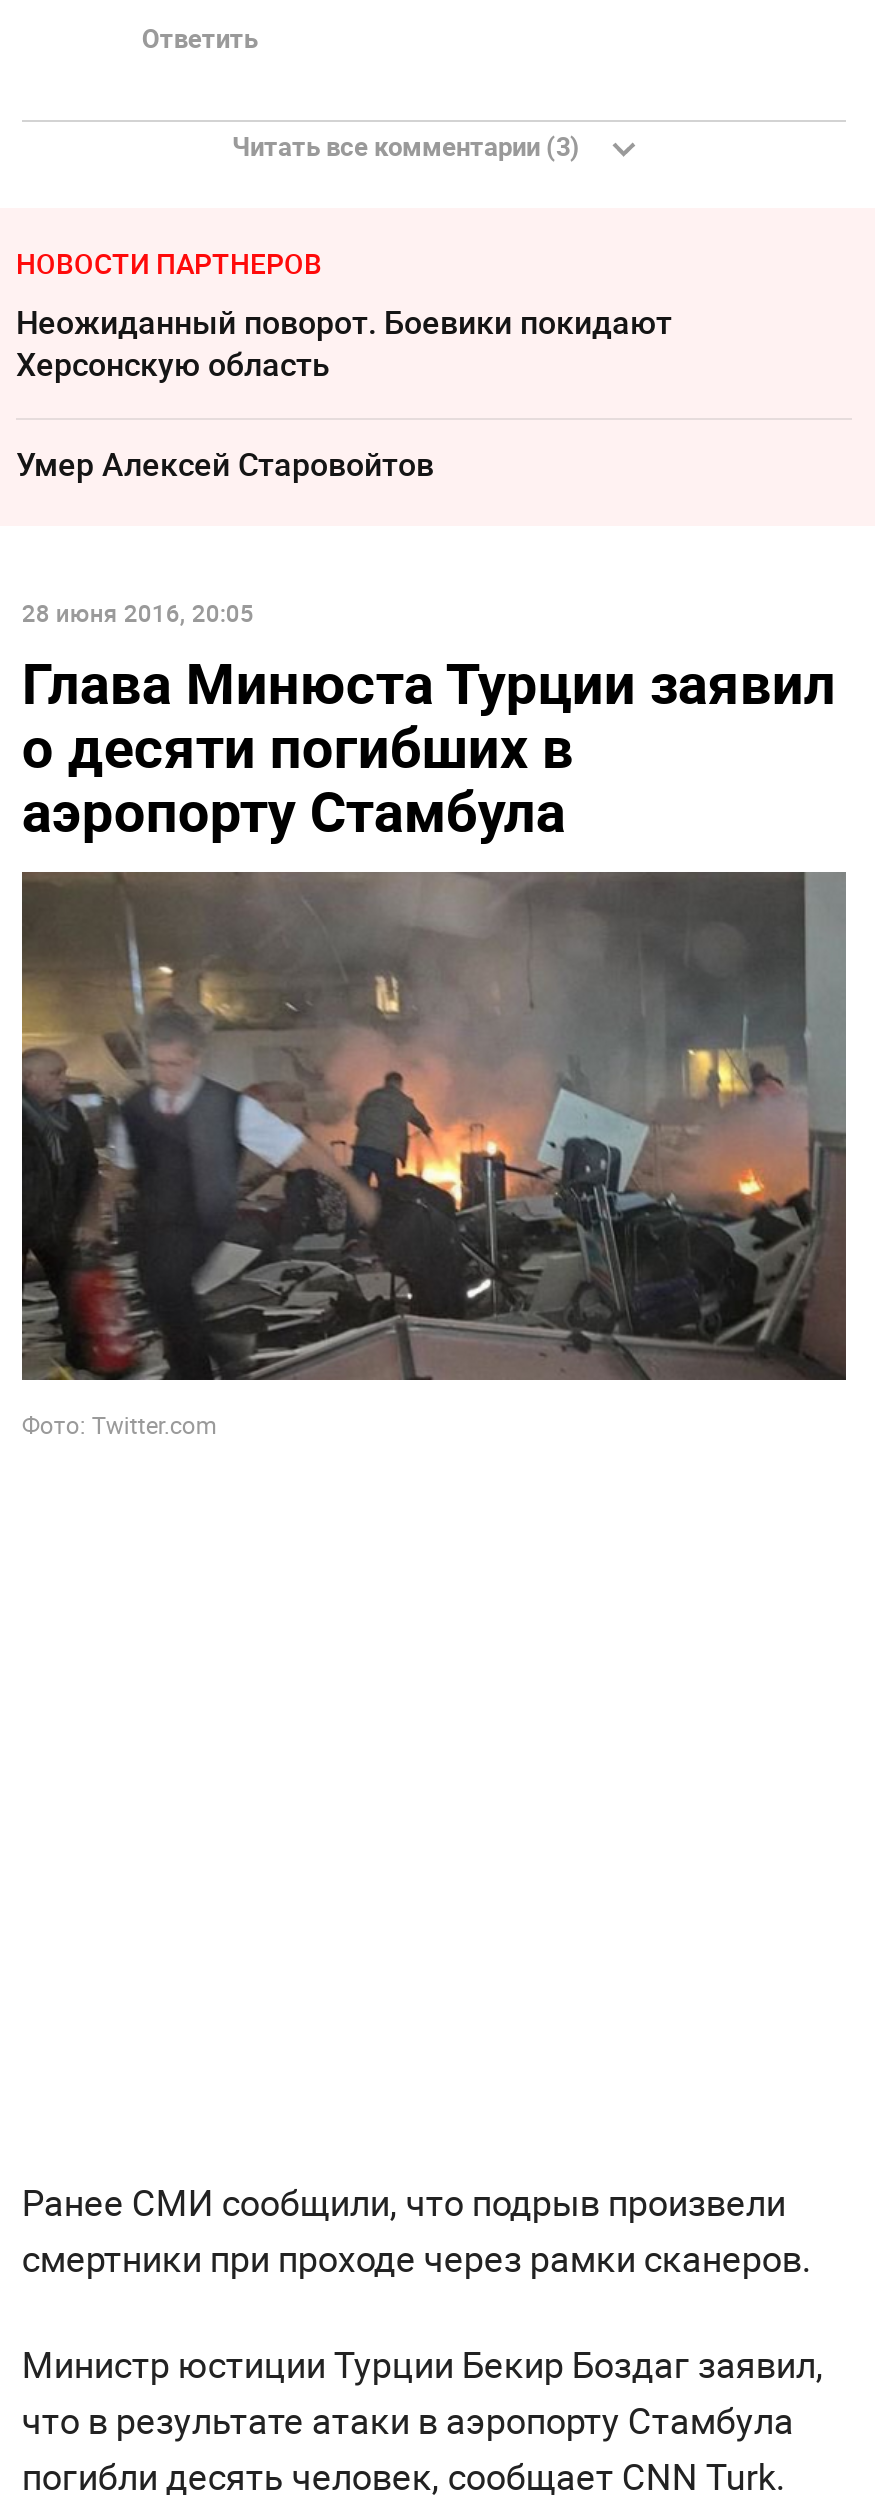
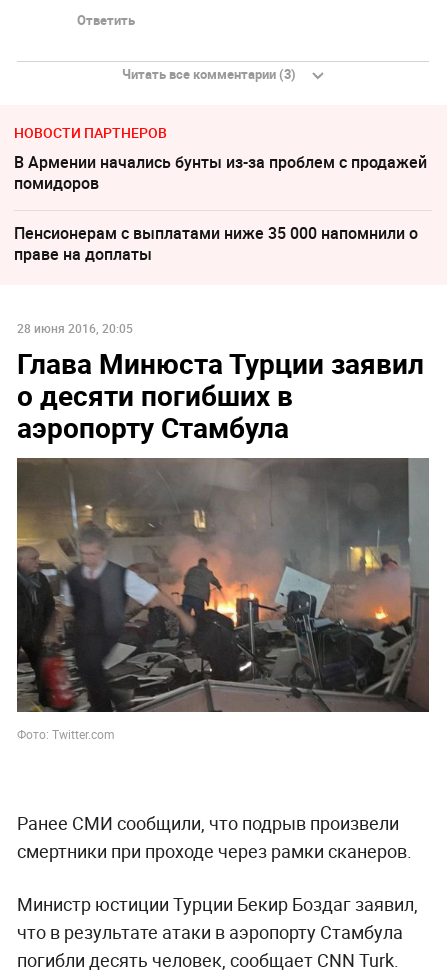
- Неожиданный поворот. Боевики покидают
- Херсонскую область
+ В Армении начались бунты из-за проблем с продажей
+ помидоров

- Умер Алексeй Старовойтов
+ Пенсионерам с выплатами ниже 35 000 напомнили о
+ праве на доплаты

moved down: [image] | 28 июня 2016, 20:05 | Глава Минюста Турции заявил | о десяти погибших в | аэропорту Стамбула | Фото: Twitter.com
